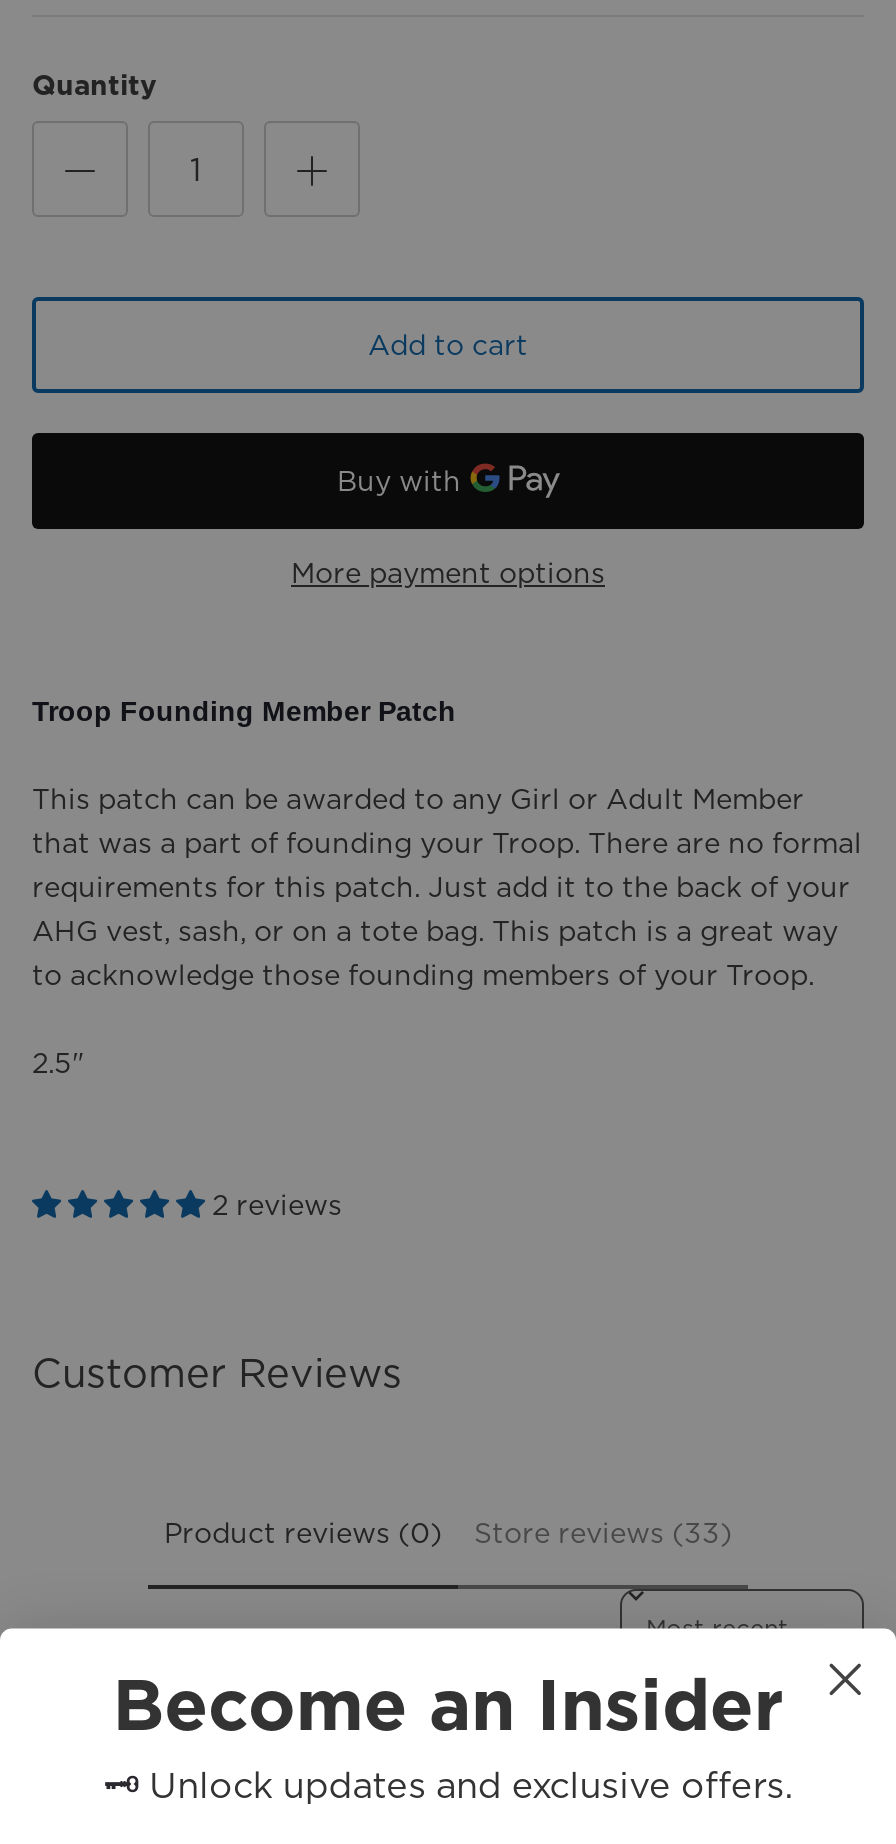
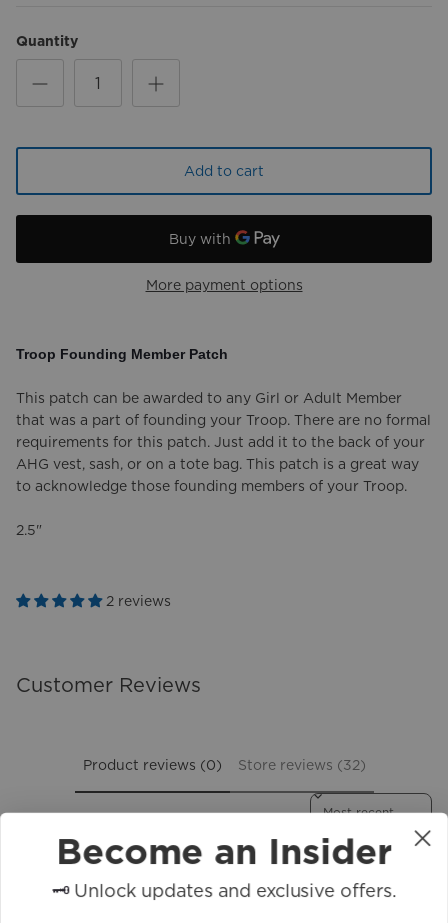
- Store reviews (33)
+ Store reviews (32)
